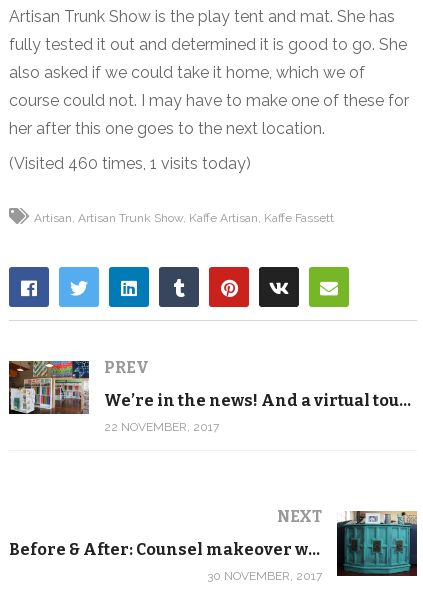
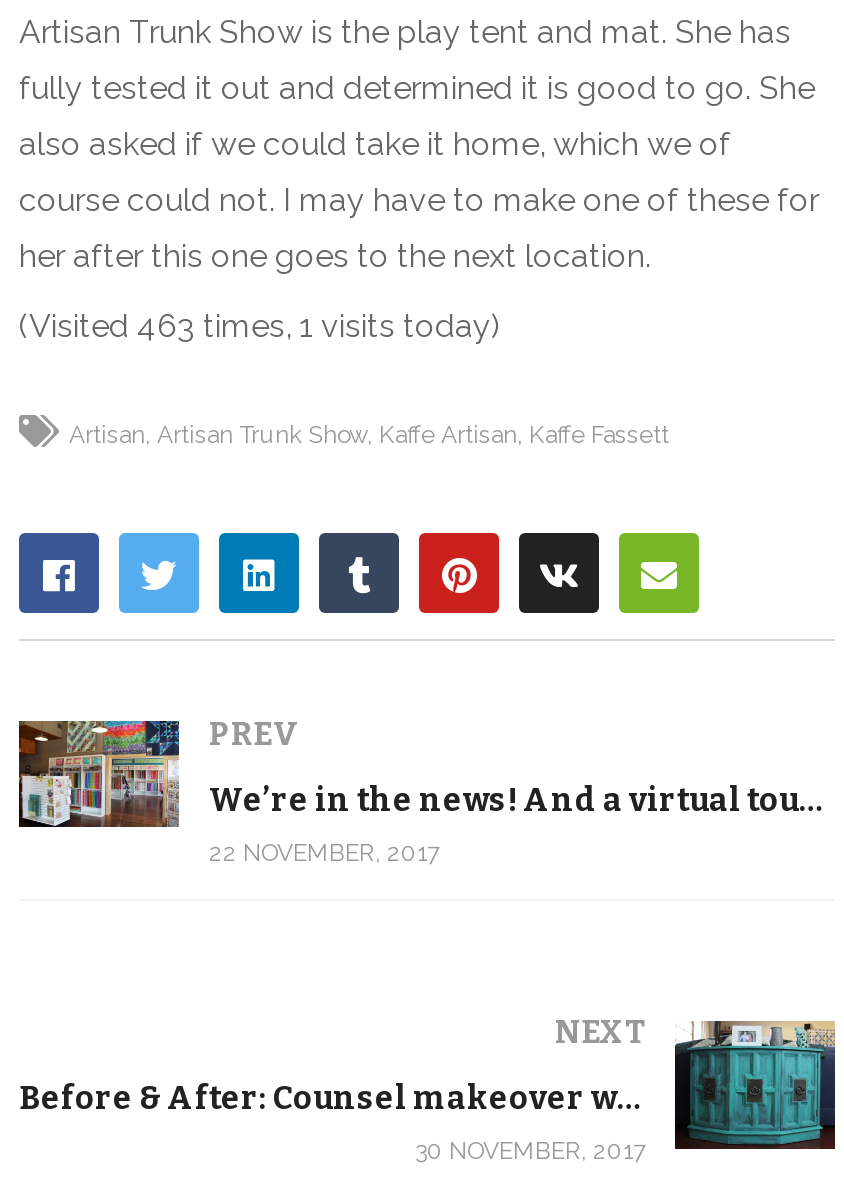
- (Visited 460 times, 1 visits today)
+ (Visited 463 times, 1 visits today)
